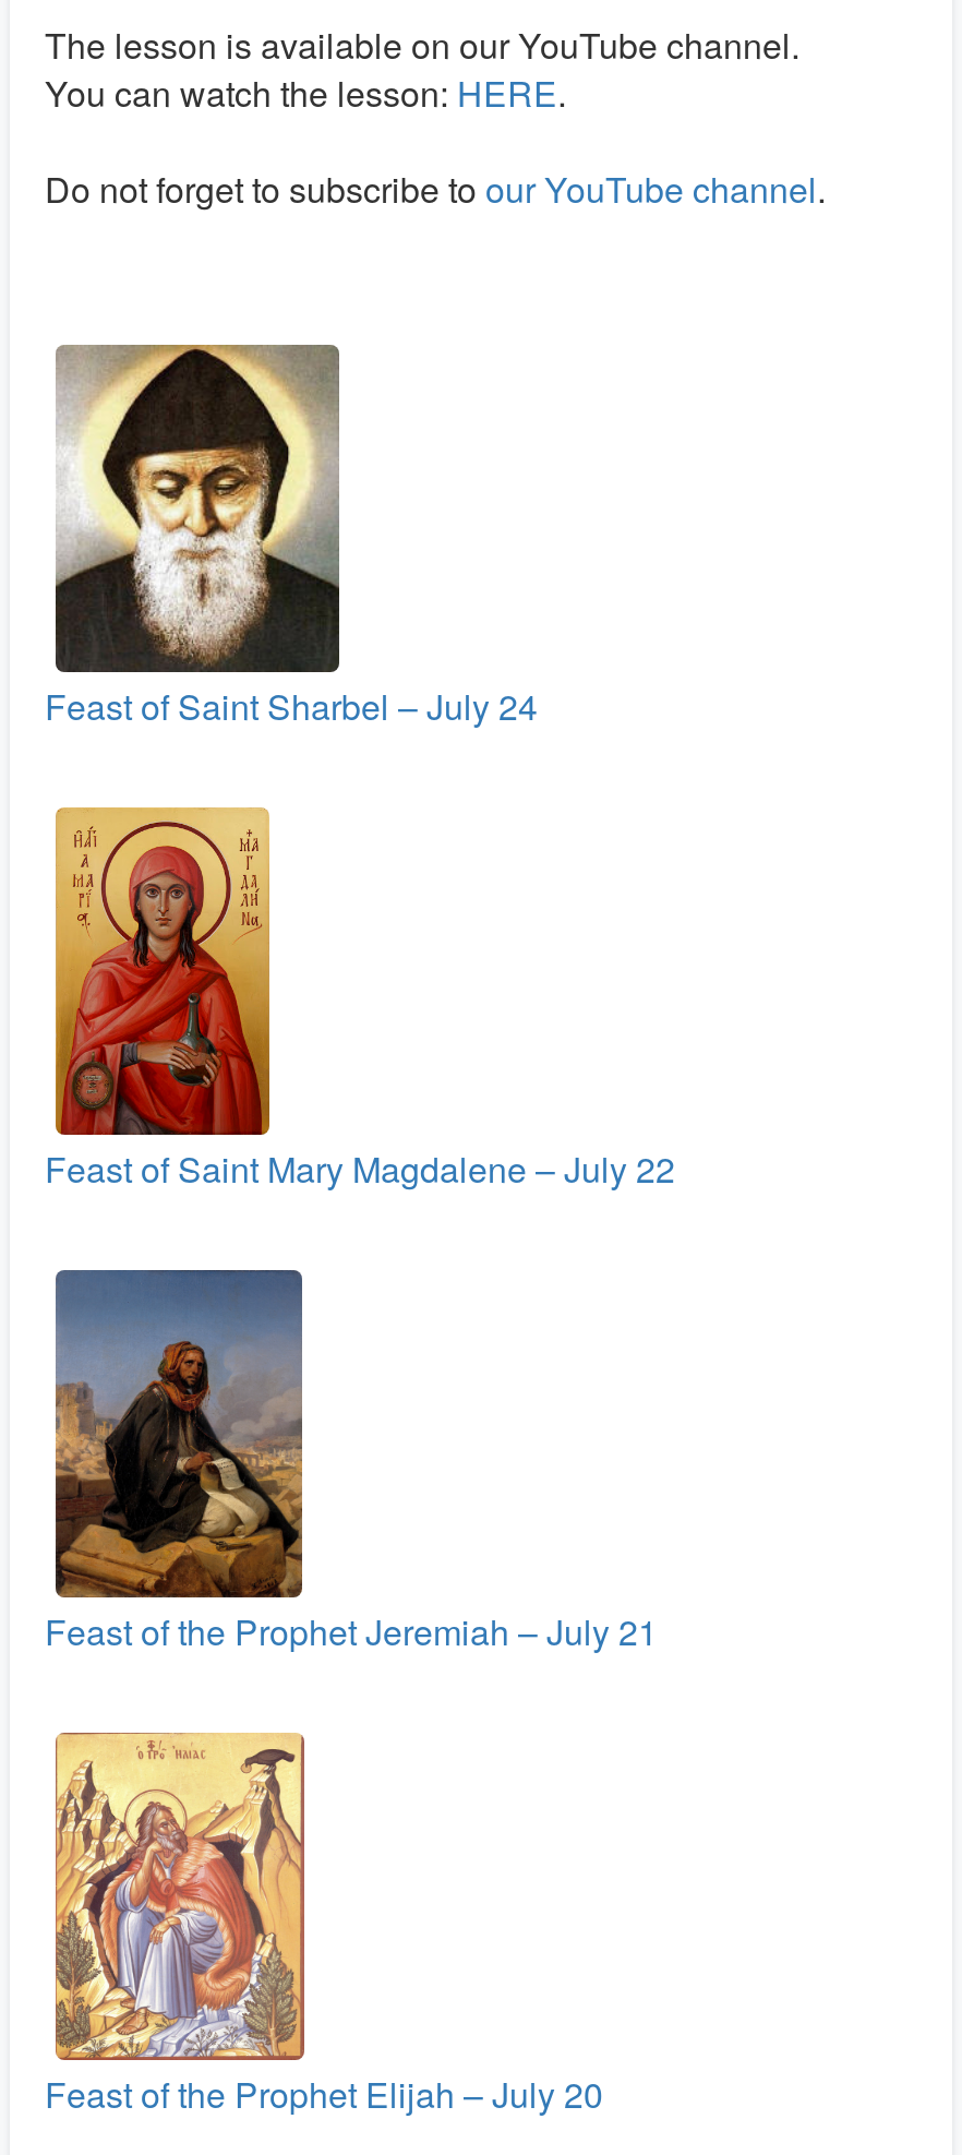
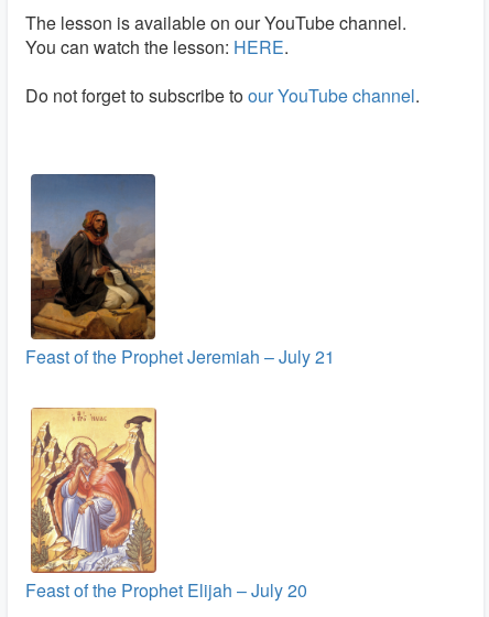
- [image]
- Feast of Saint Sharbel – July 24

- [image]
- Feast of Saint Mary Magdalene – July 22
